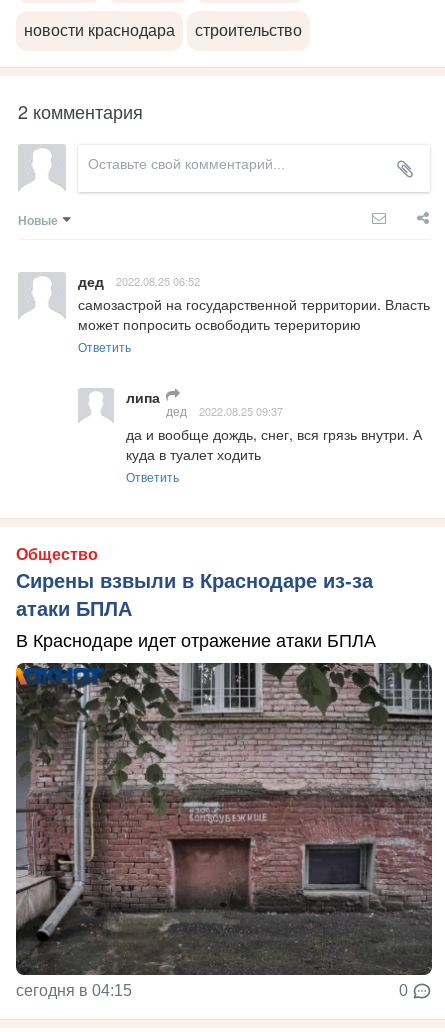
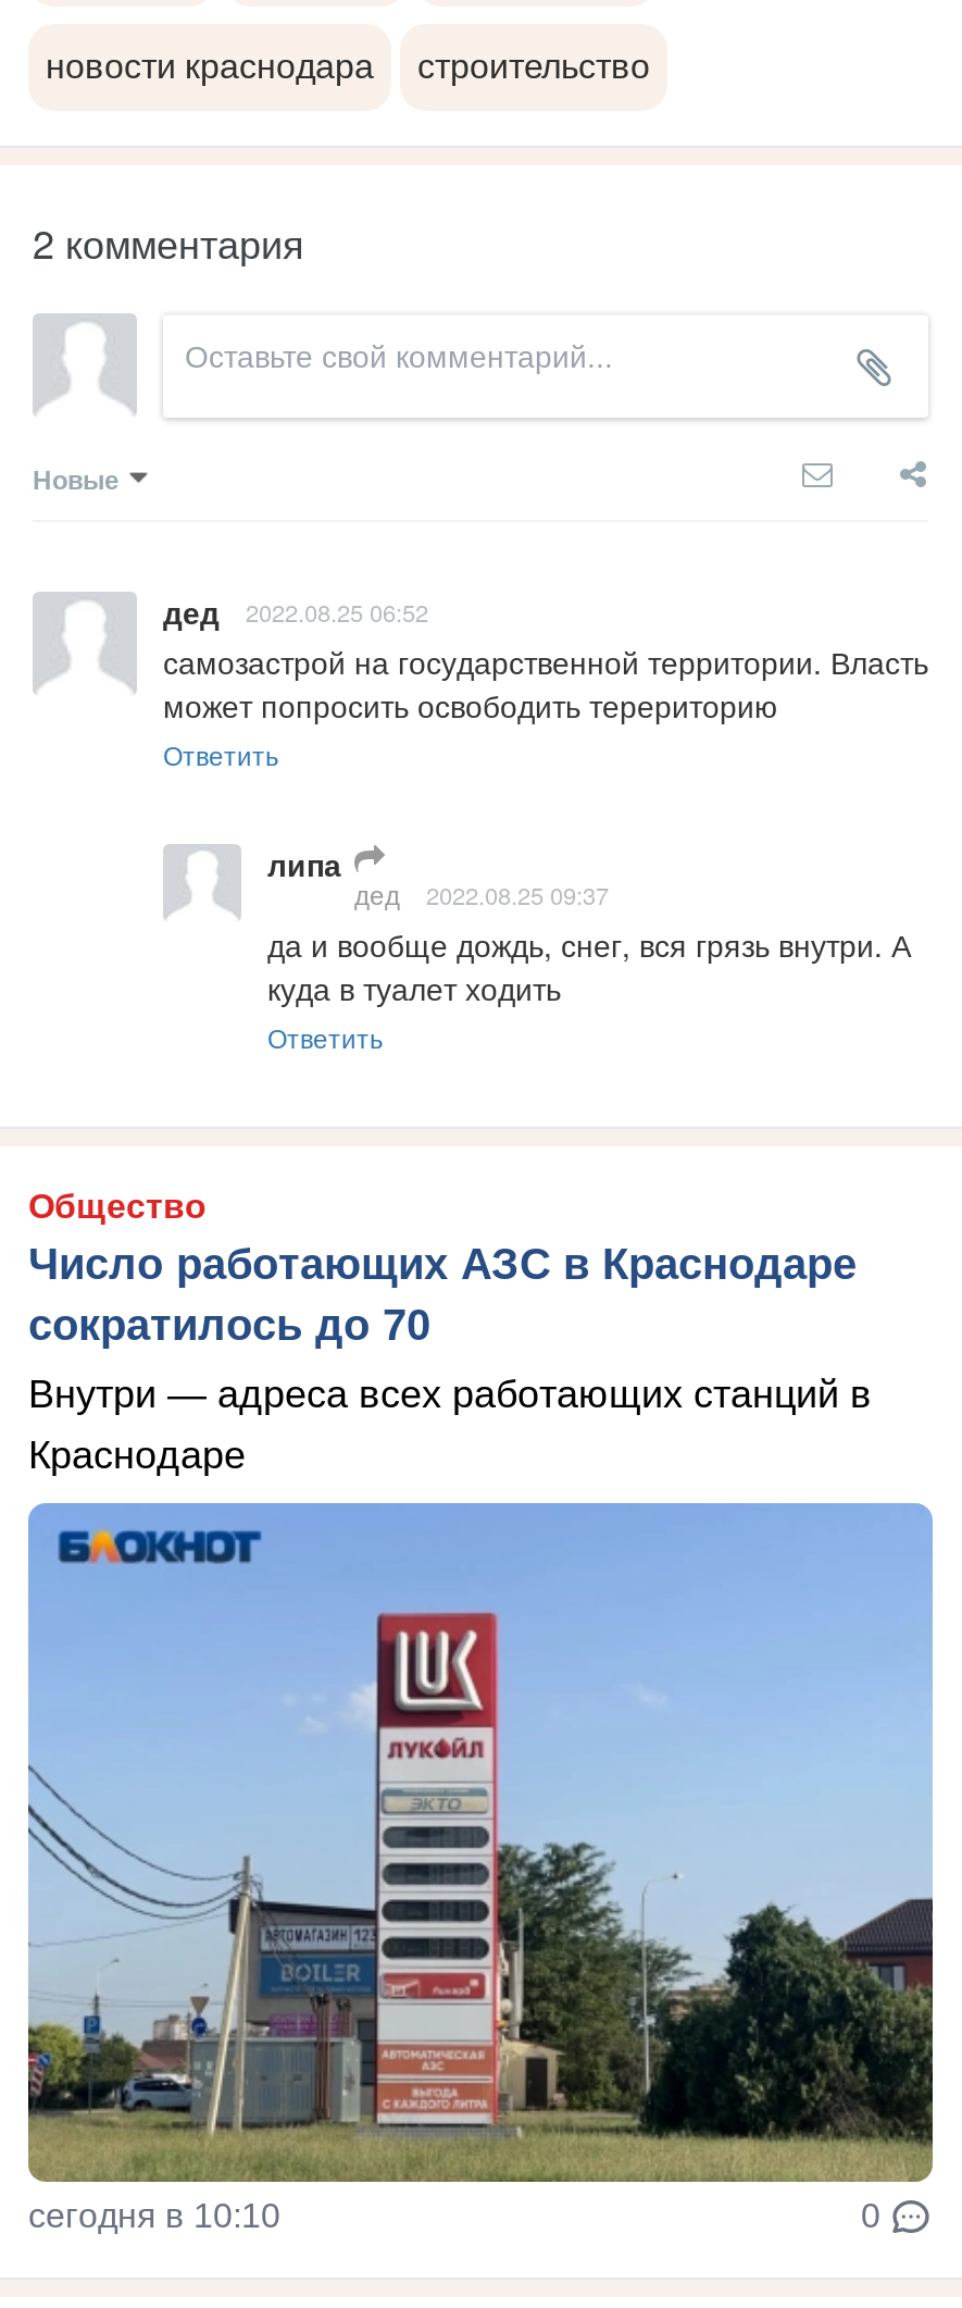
- Сирены взвыли в Краснодаре из-за
- атаки БПЛА
+ Число работающих АЗС в Краснодаре
+ сократилось до 70

- В Краснодаре идет отражение атаки БПЛА
+ Внутри — адреса всех работающих станций в
+ Краснодаре

- [image]
- сегодня в 04:15
+ [image]
+ сегодня в 10:10
